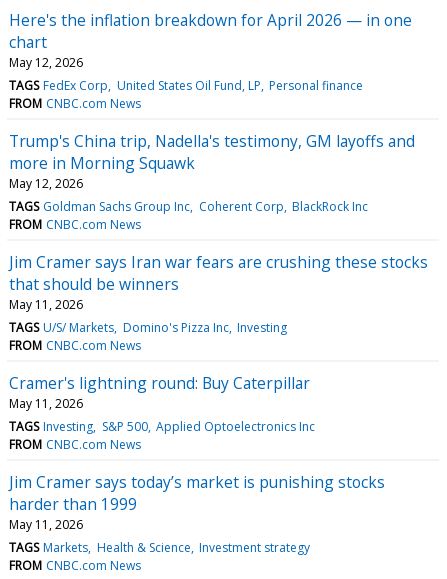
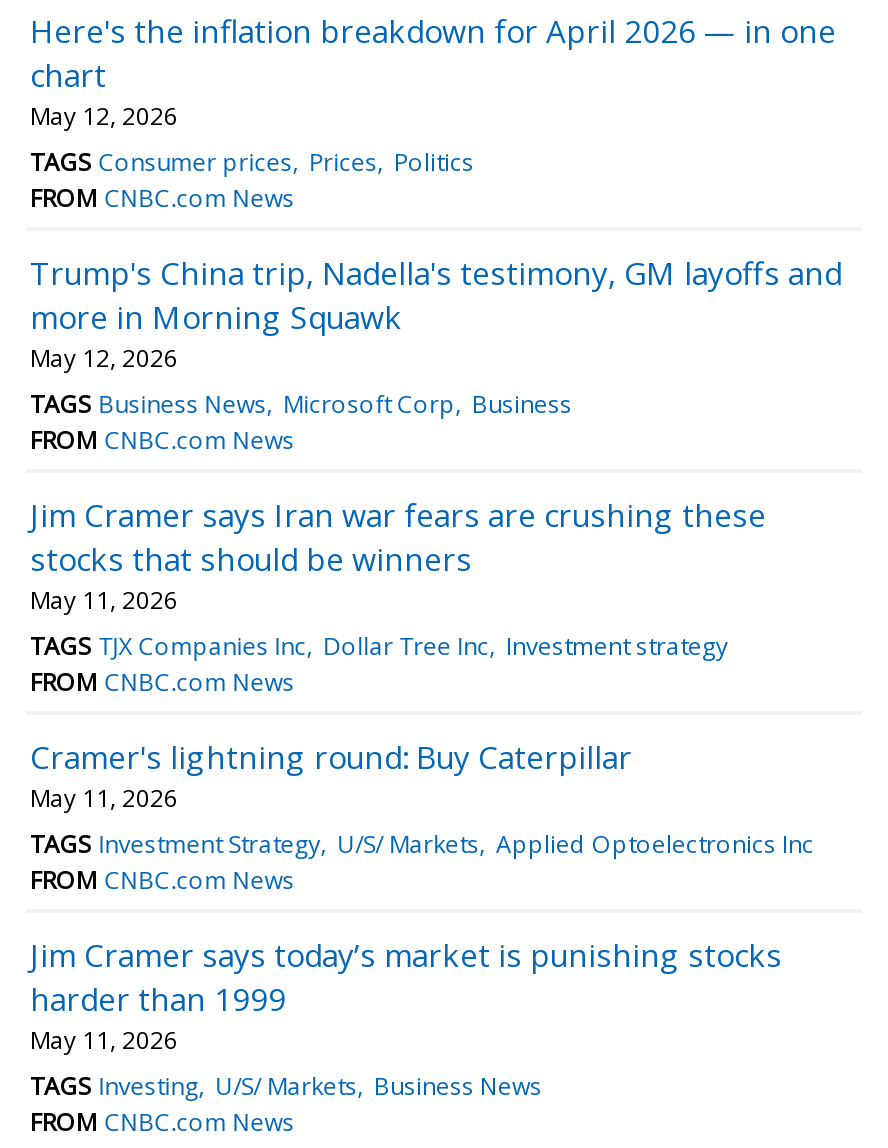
- TAGS FedEx Corp United States Oil Fund, LP Personal finance
+ TAGS Consumer prices Prices Politics

- TAGS Goldman Sachs Group Inc Coherent Corp BlackRock Inc
+ TAGS Business News Microsoft Corp Business

- TAGS U/S/ Markets Domino's Pizza Inc Investing
+ TAGS TJX Companies Inc Dollar Tree Inc Investment strategy

- TAGS Investing S&P 500 Applied Optoelectronics Inc
+ TAGS Investment Strategy U/S/ Markets Applied Optoelectronics Inc

- TAGS Markets Health & Science Investment strategy
+ TAGS Investing U/S/ Markets Business News
